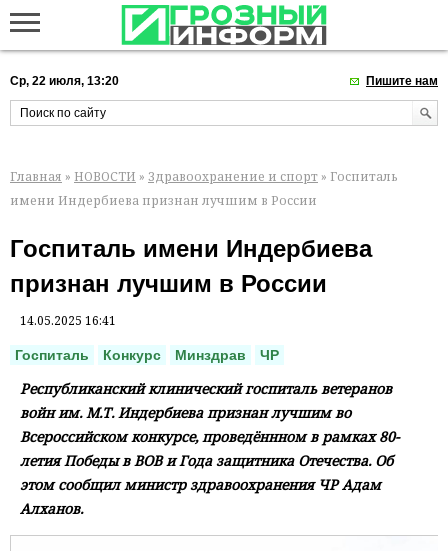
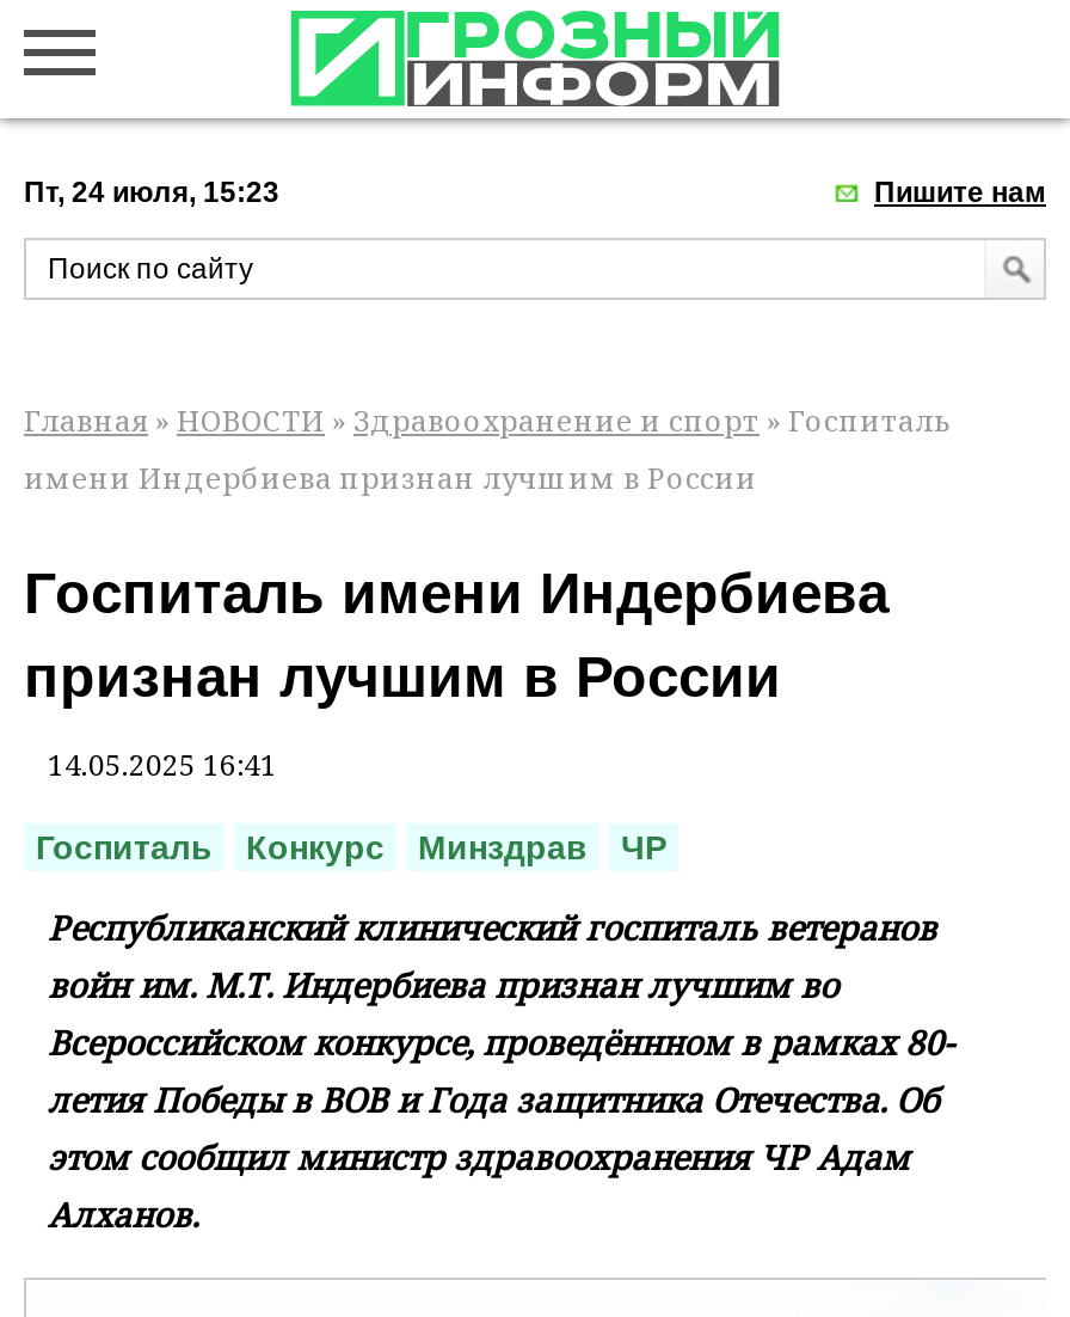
- Ср, 22 июля, 13:20
+ Пт, 24 июля, 15:23
